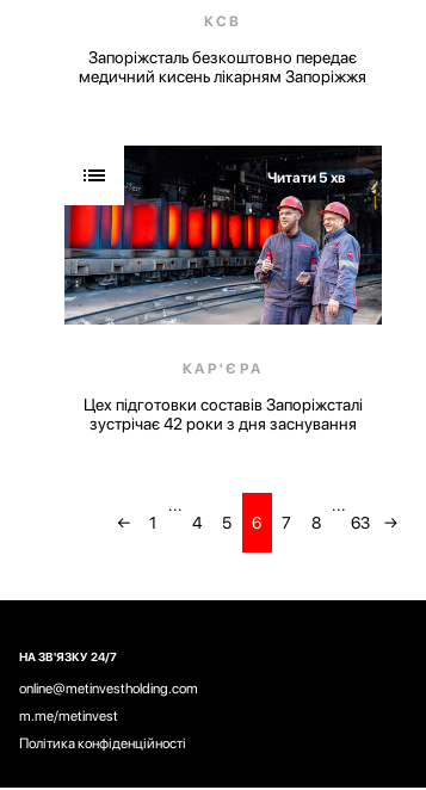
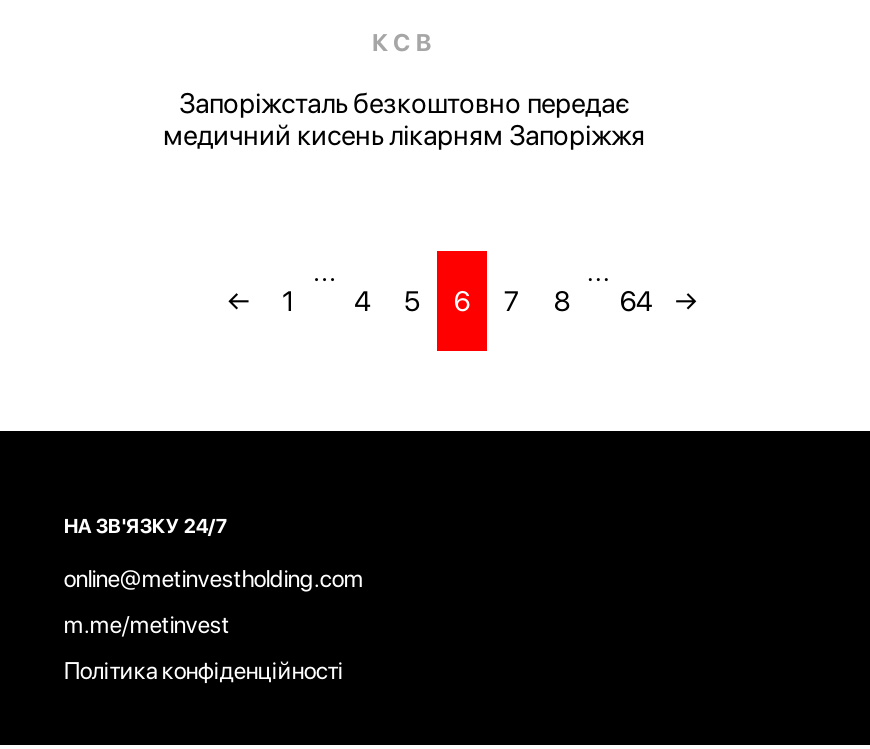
- [image]
- Читати 5 хв

- КАР'ЄРА
- Цех підготовки составів Запоріжсталі
- зустрічає 42 роки з дня заснування

- 63
+ 64
